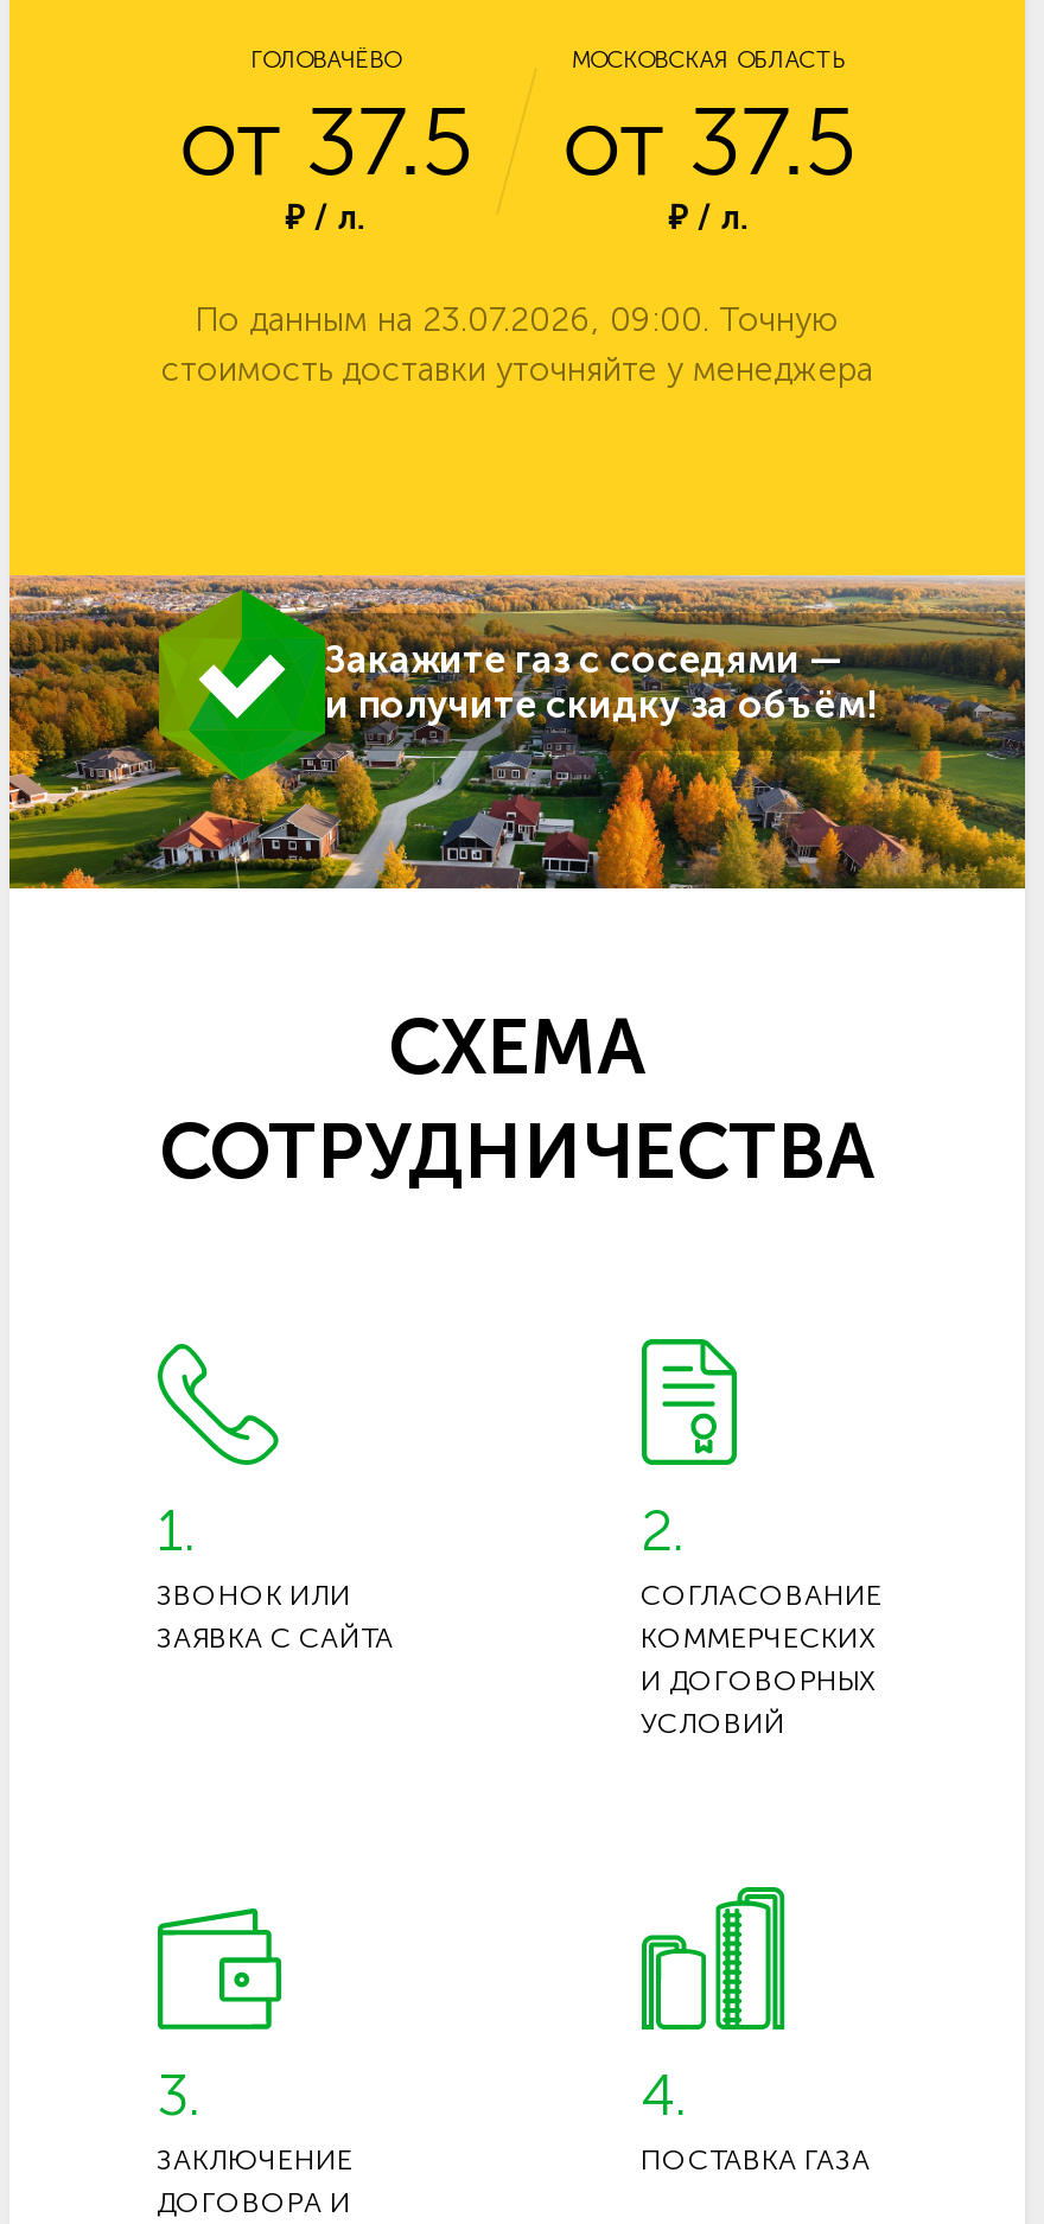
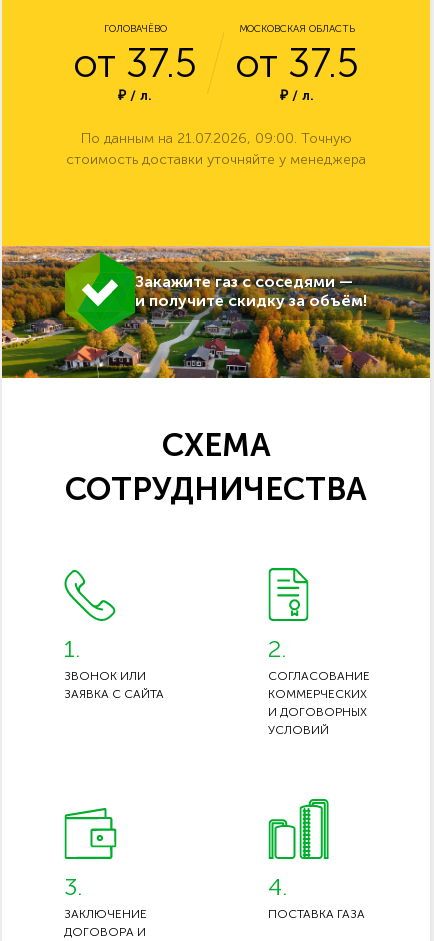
- По данным на 23.07.2026, 09:00. Точную
+ По данным на 21.07.2026, 09:00. Точную
